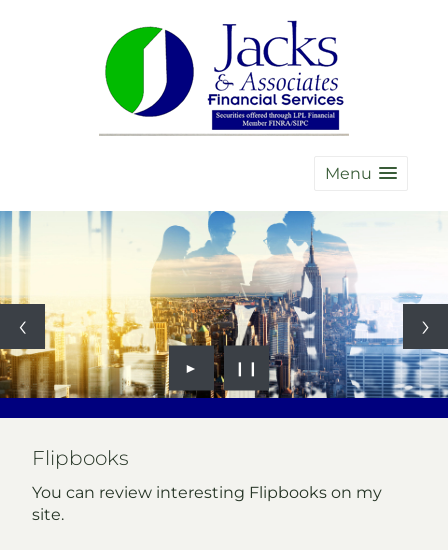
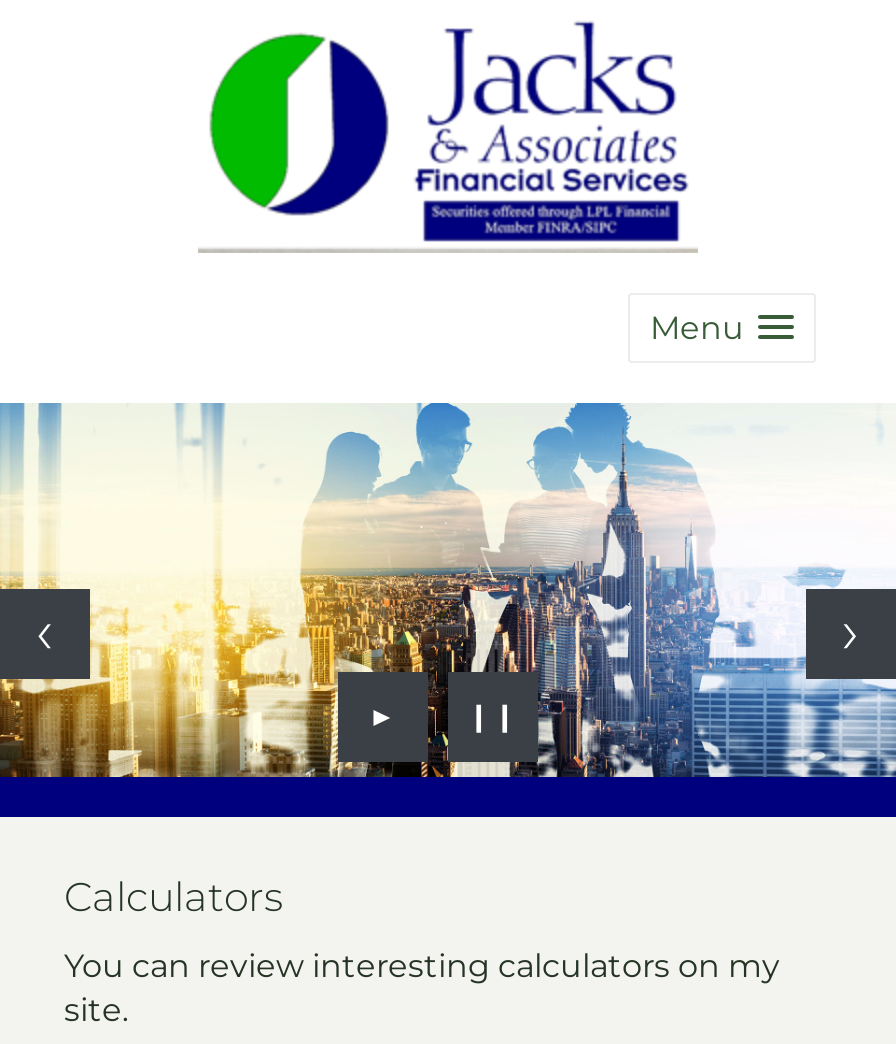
- Flipbooks
+ Calculators

- You can review interesting Flipbooks on my
+ You can review interesting calculators on my
